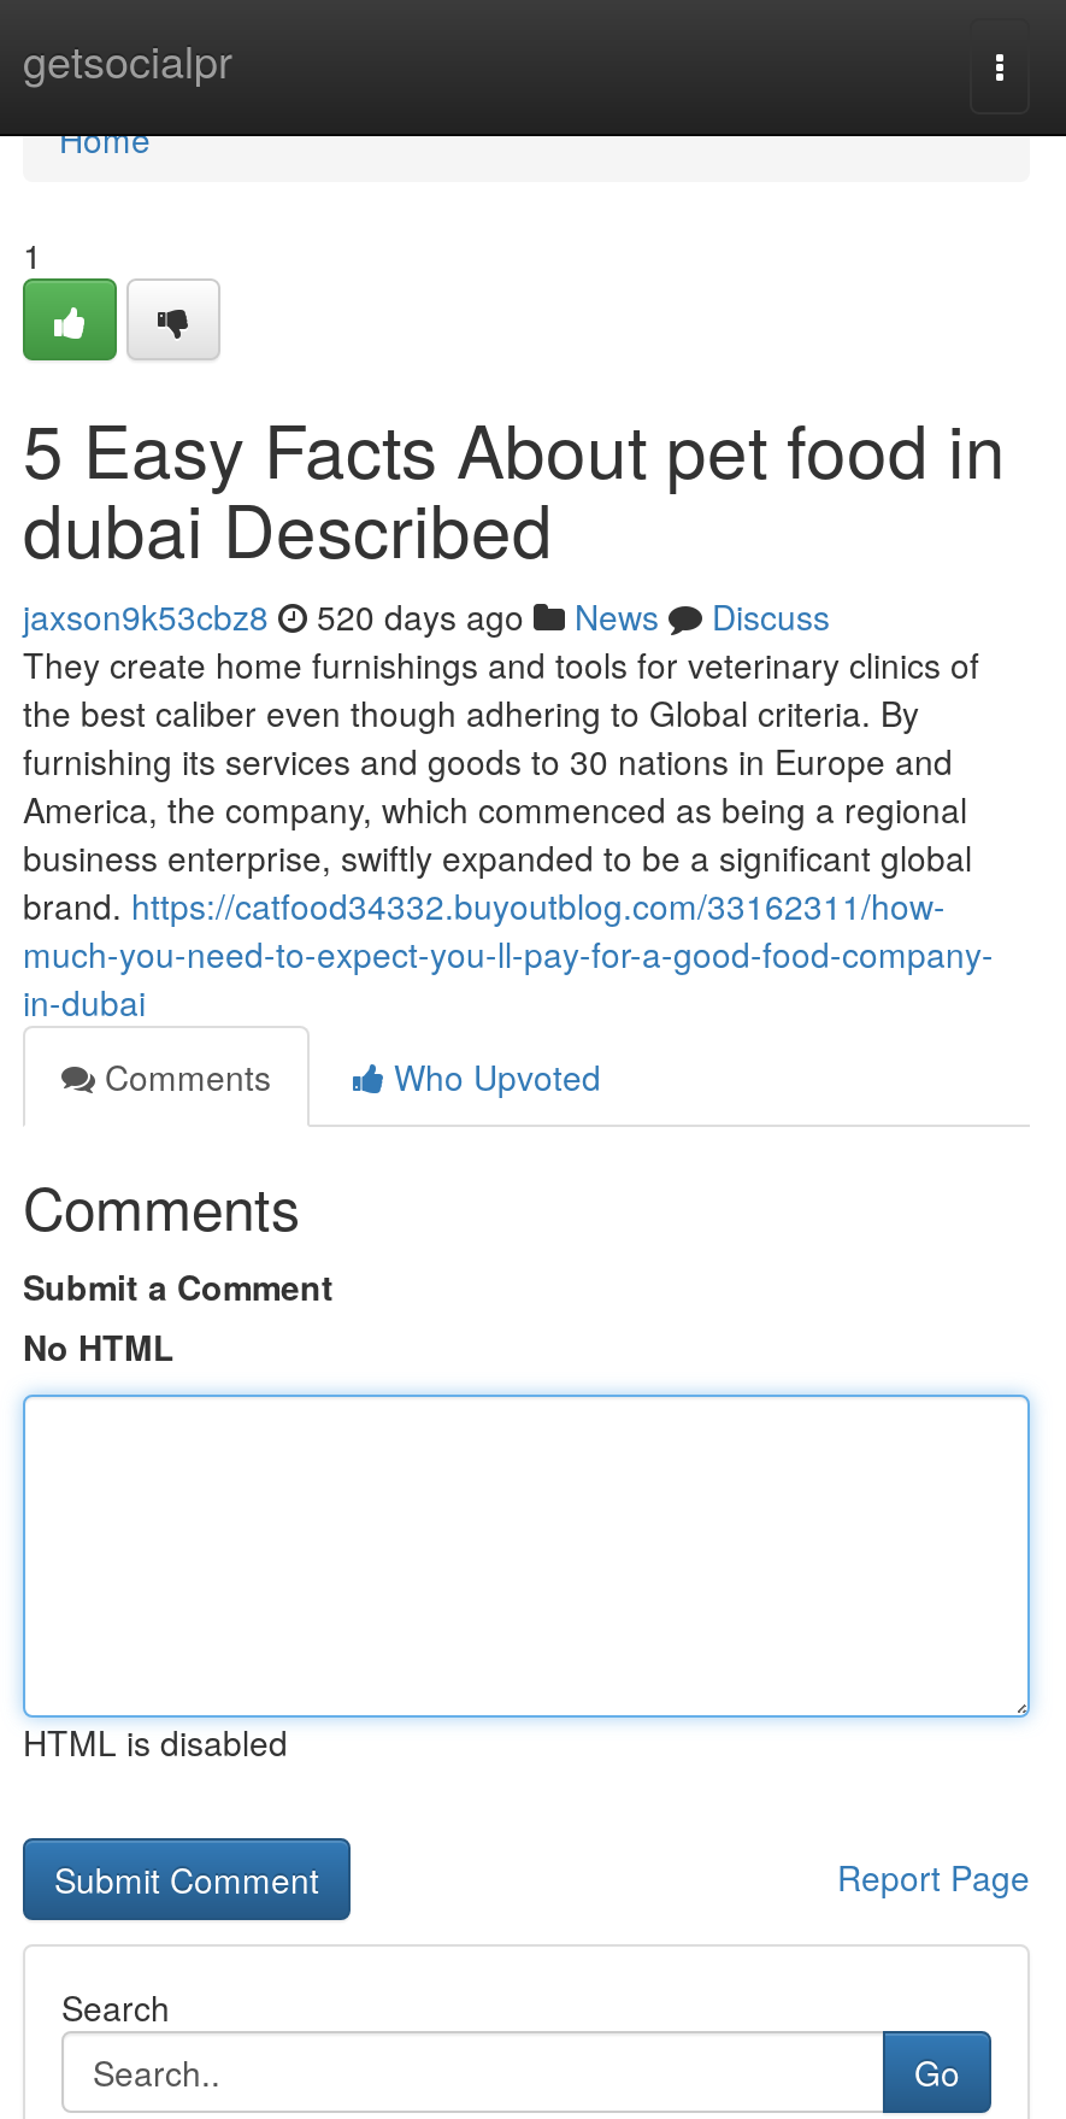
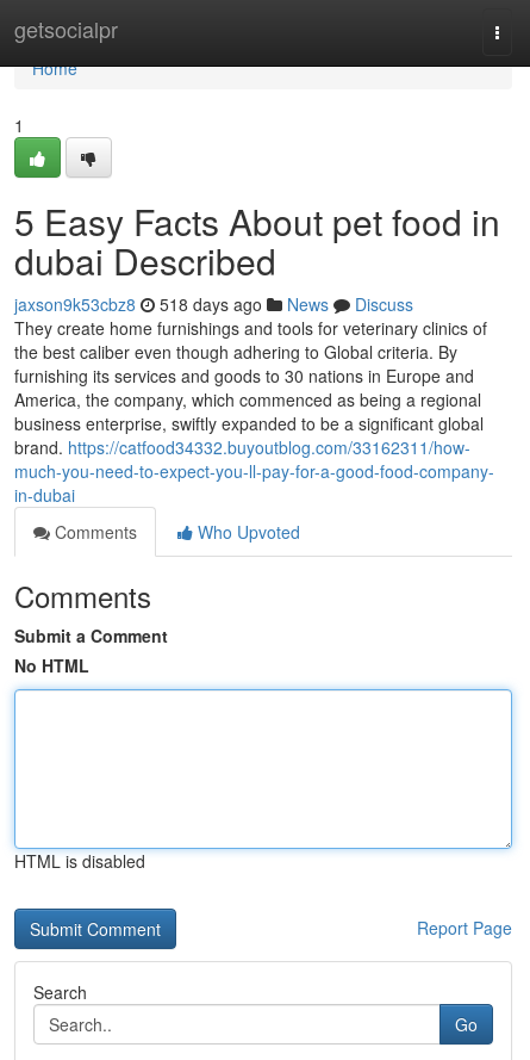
- jaxson9k53cbz8 520 days ago News Discuss
+ jaxson9k53cbz8 518 days ago News Discuss
